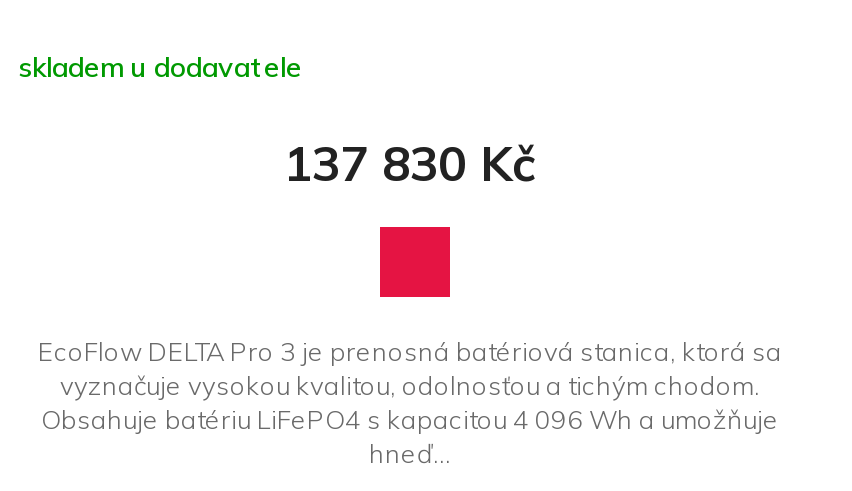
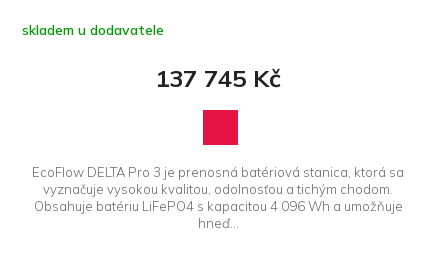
- 137 830 Kč
+ 137 745 Kč
